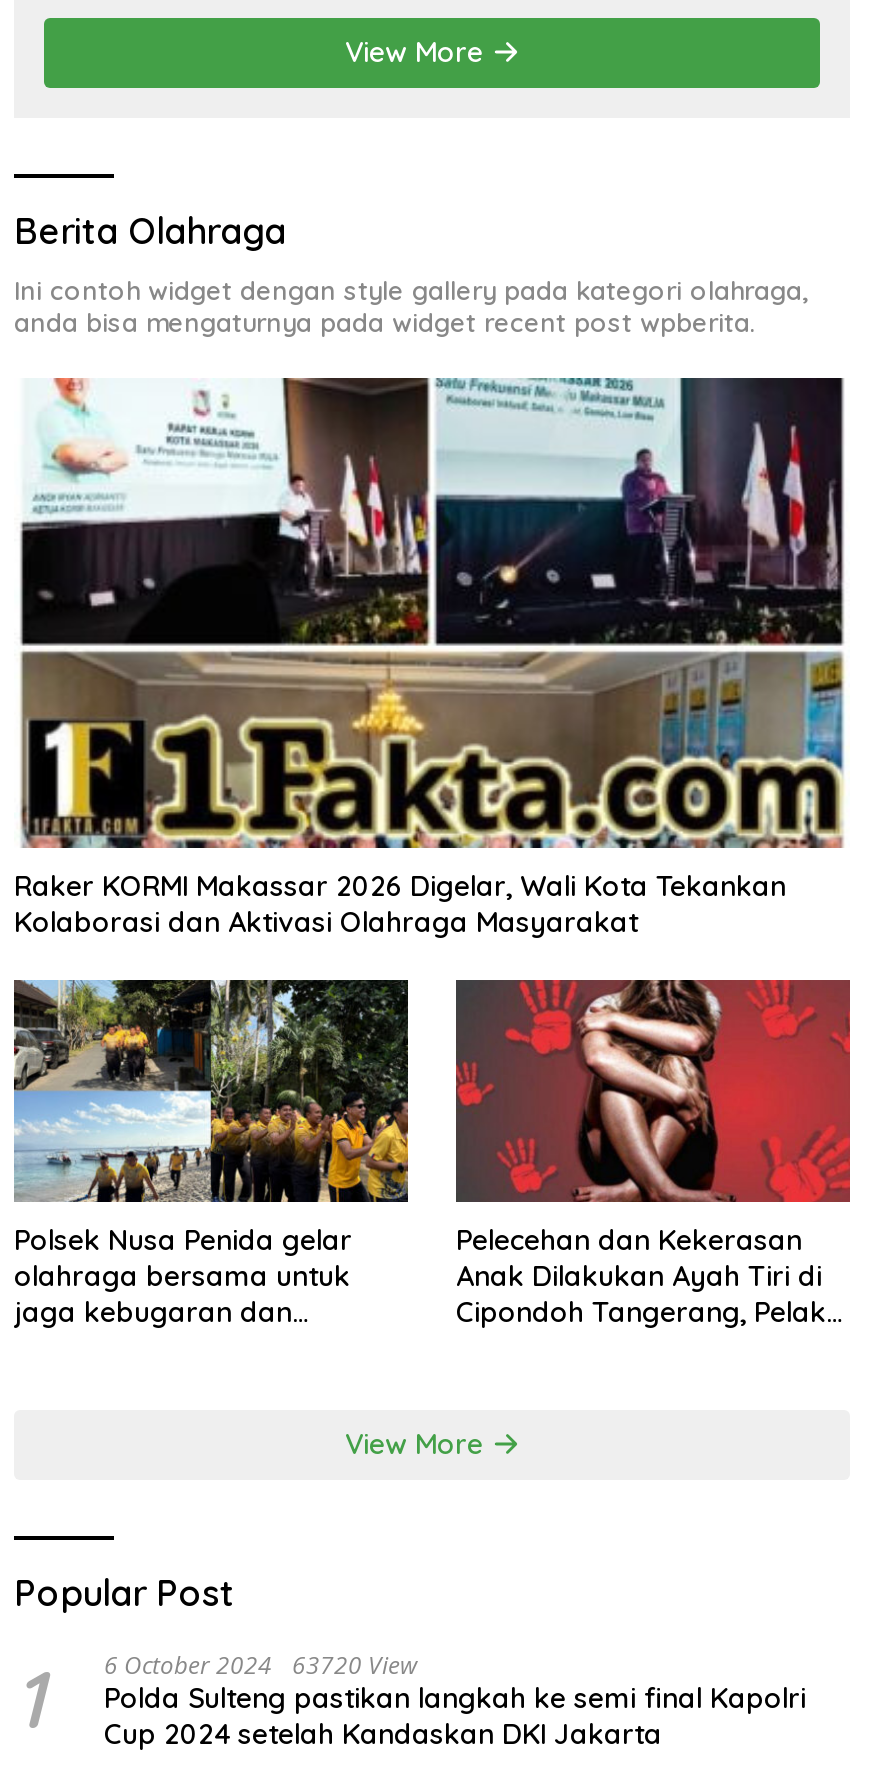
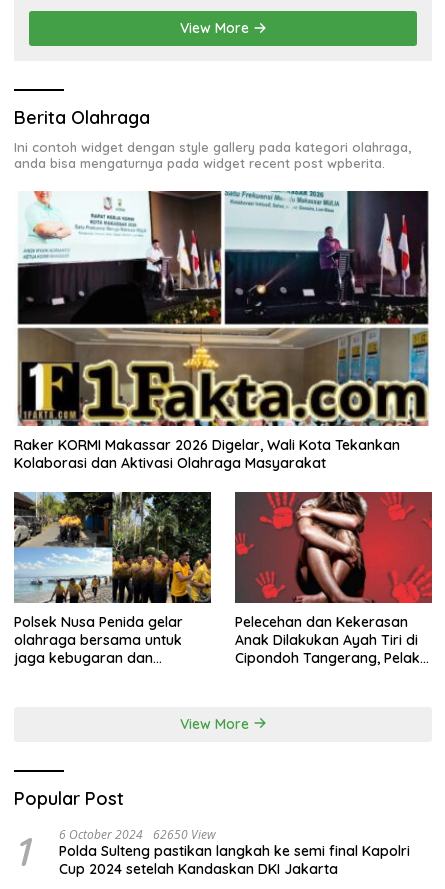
- 1 6 October 2024 63720 View Polda Sulteng pastikan langkah ke semi final Kapolri Cup 2024 setelah Kandaskan DKI Jakarta
+ 1 6 October 2024 62650 View Polda Sulteng pastikan langkah ke semi final Kapolri Cup 2024 setelah Kandaskan DKI Jakarta
